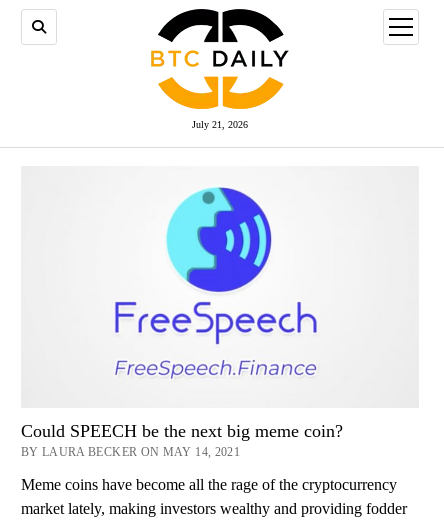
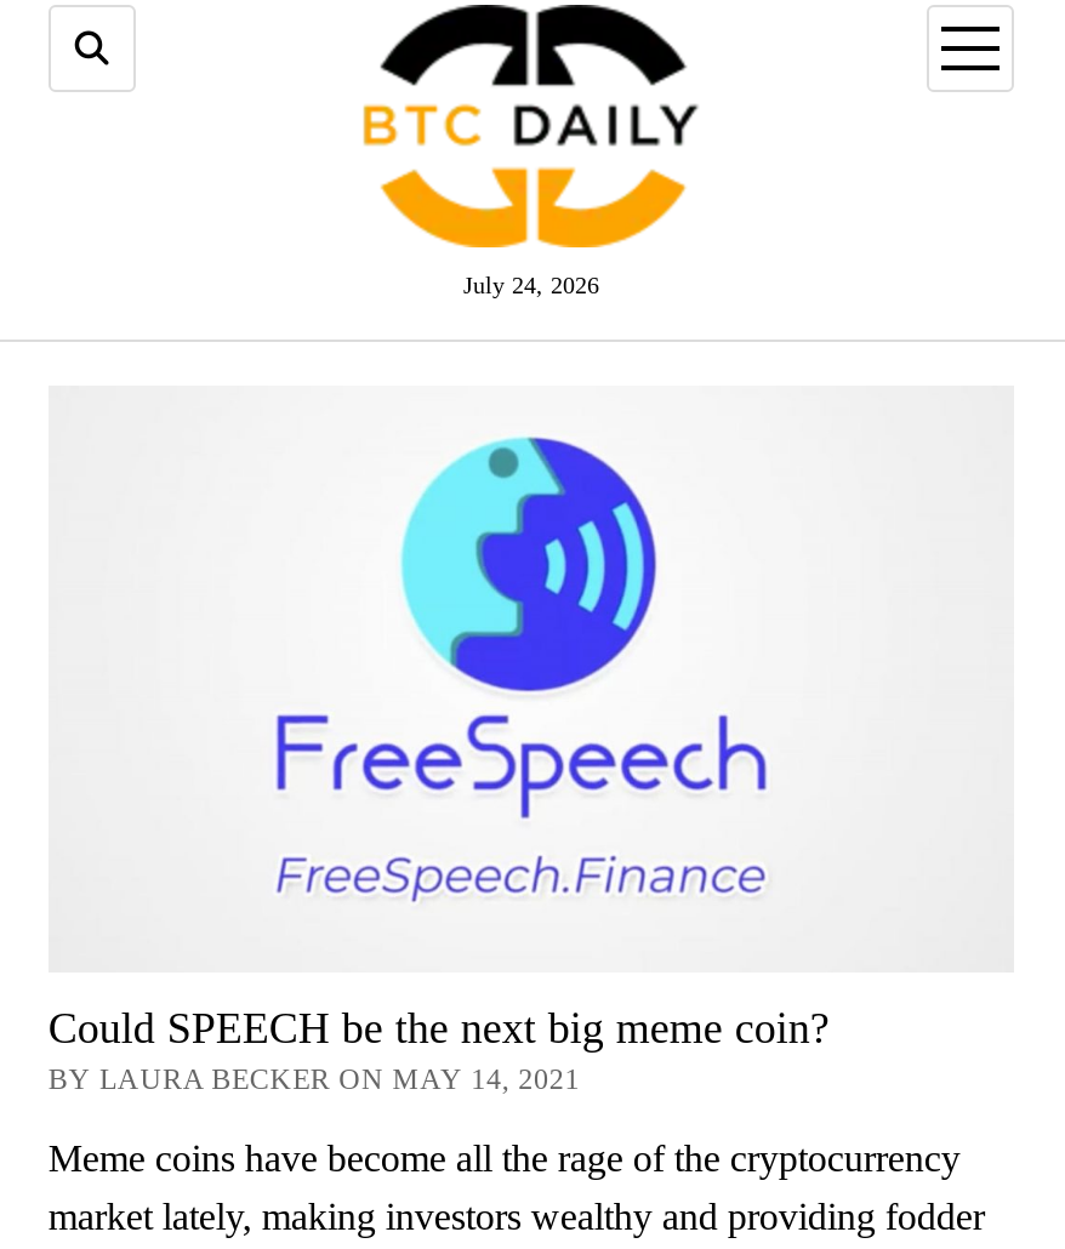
- July 21, 2026
+ July 24, 2026
